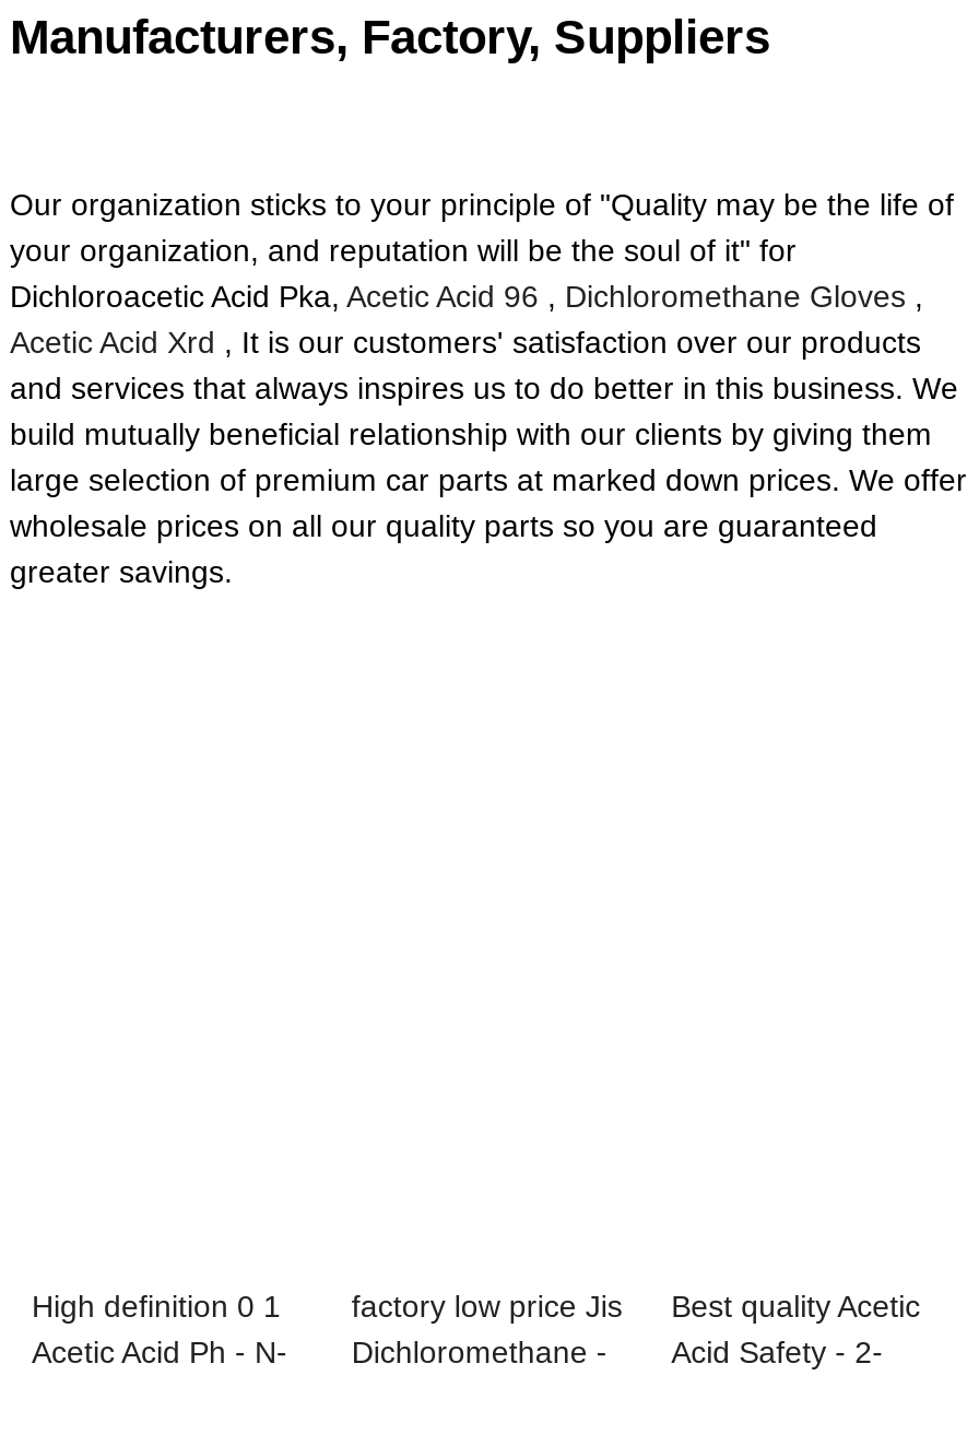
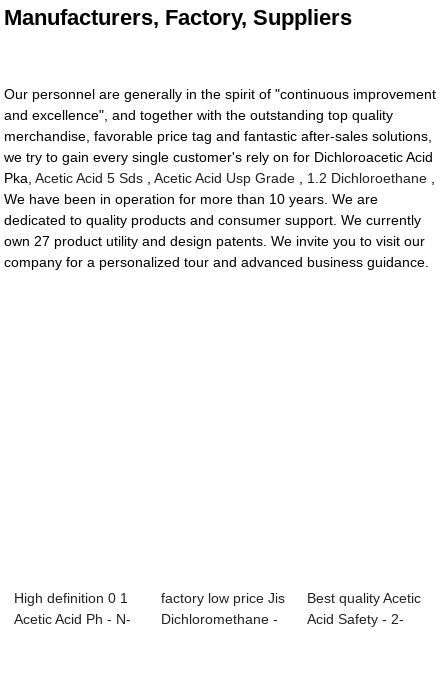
- Our organization sticks to your principle of "Quality may be the life of
- your organization, and reputation will be the soul of it" for
- Dichloroacetic Acid Pka, Acetic Acid 96, Dichloromethane Gloves,
- Acetic Acid Xrd, It is our customers' satisfaction over our products
- and services that always inspires us to do better in this business. We
- build mutually beneficial relationship with our clients by giving them
- large selection of premium car parts at marked down prices. We offer
- wholesale prices on all our quality parts so you are guaranteed
- greater savings.
+ Our personnel are generally in the spirit of "continuous improvement
+ and excellence", and together with the outstanding top quality
+ merchandise, favorable price tag and fantastic after-sales solutions,
+ we try to gain every single customer's rely on for Dichloroacetic Acid
+ Pka, Acetic Acid 5 Sds, Acetic Acid Usp Grade, 1.2 Dichloroethane,
+ We have been in operation for more than 10 years. We are
+ dedicated to quality products and consumer support. We currently
+ own 27 product utility and design patents. We invite you to visit our
+ company for a personalized tour and advanced business guidance.
